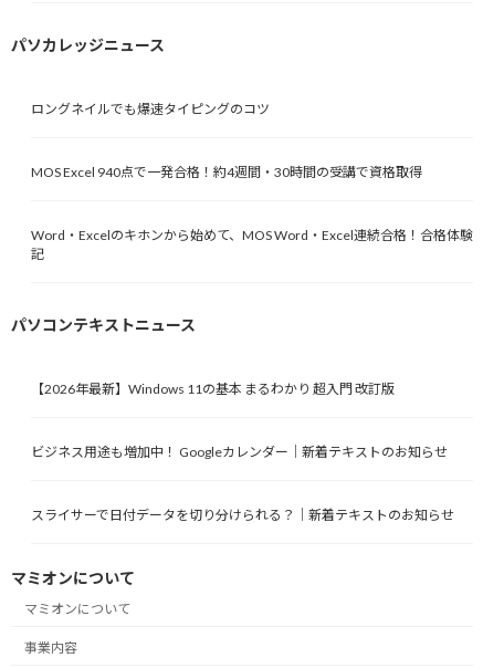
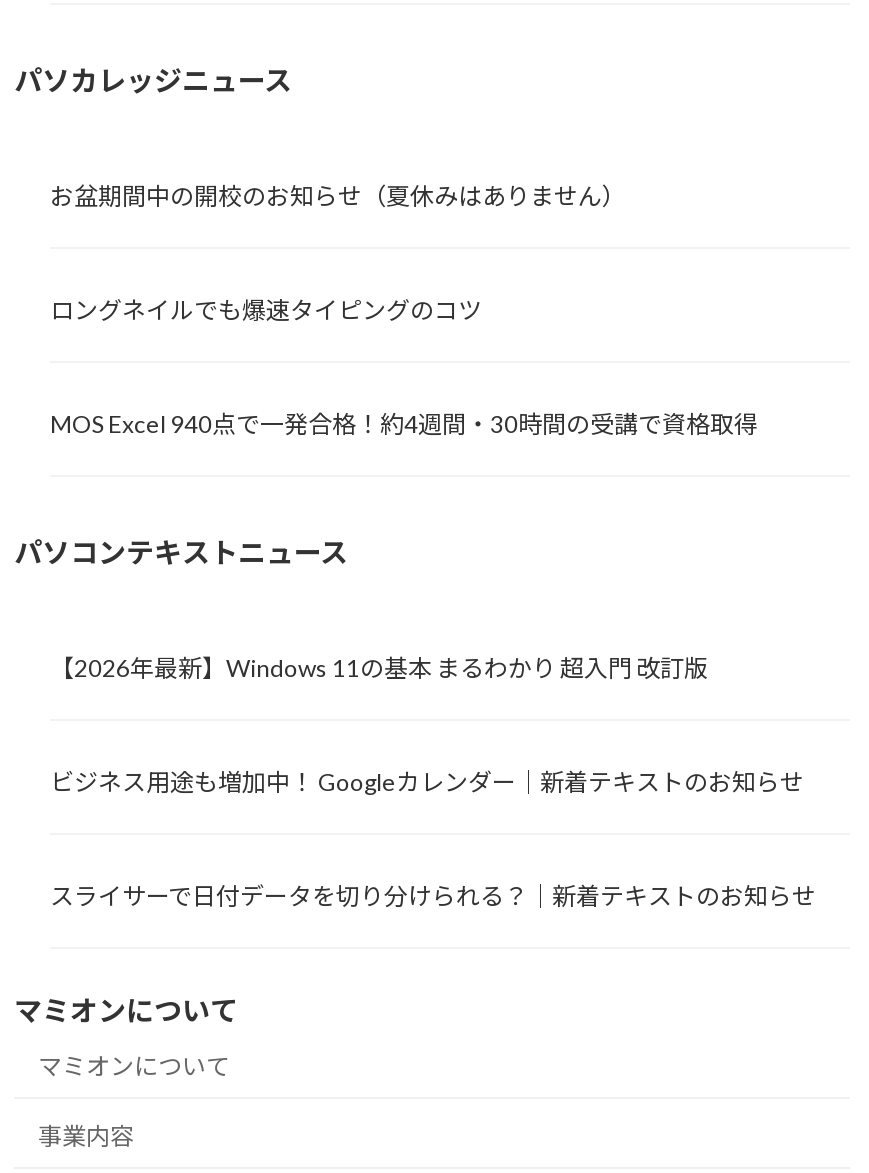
+ お盆期間中の開校のお知らせ（夏休みはありません）

moved down: ロングネイルでも爆速タイピングのコツ | MOS Excel 940点で一発合格！約4週間・30時間の受講で資格取得

- Word・Excelのキホンから始めて、MOS Word・Excel連続合格！合格体験
- 記
